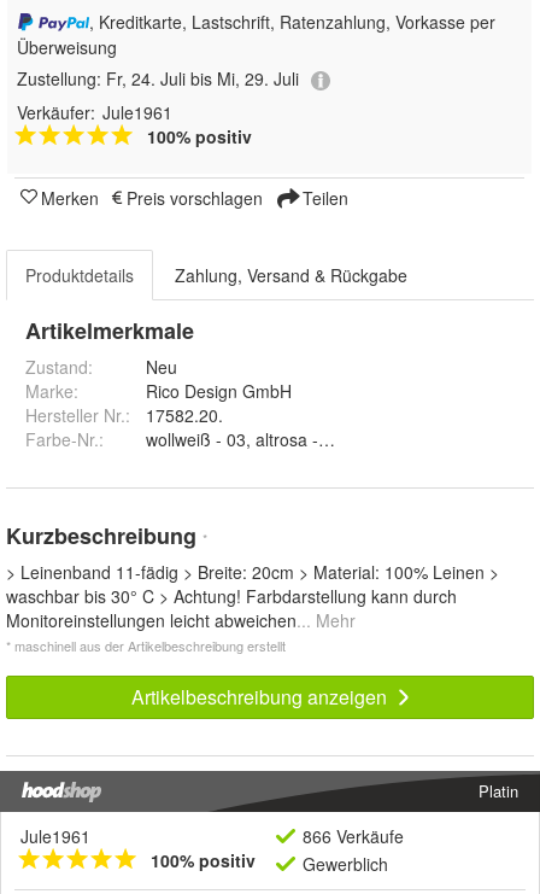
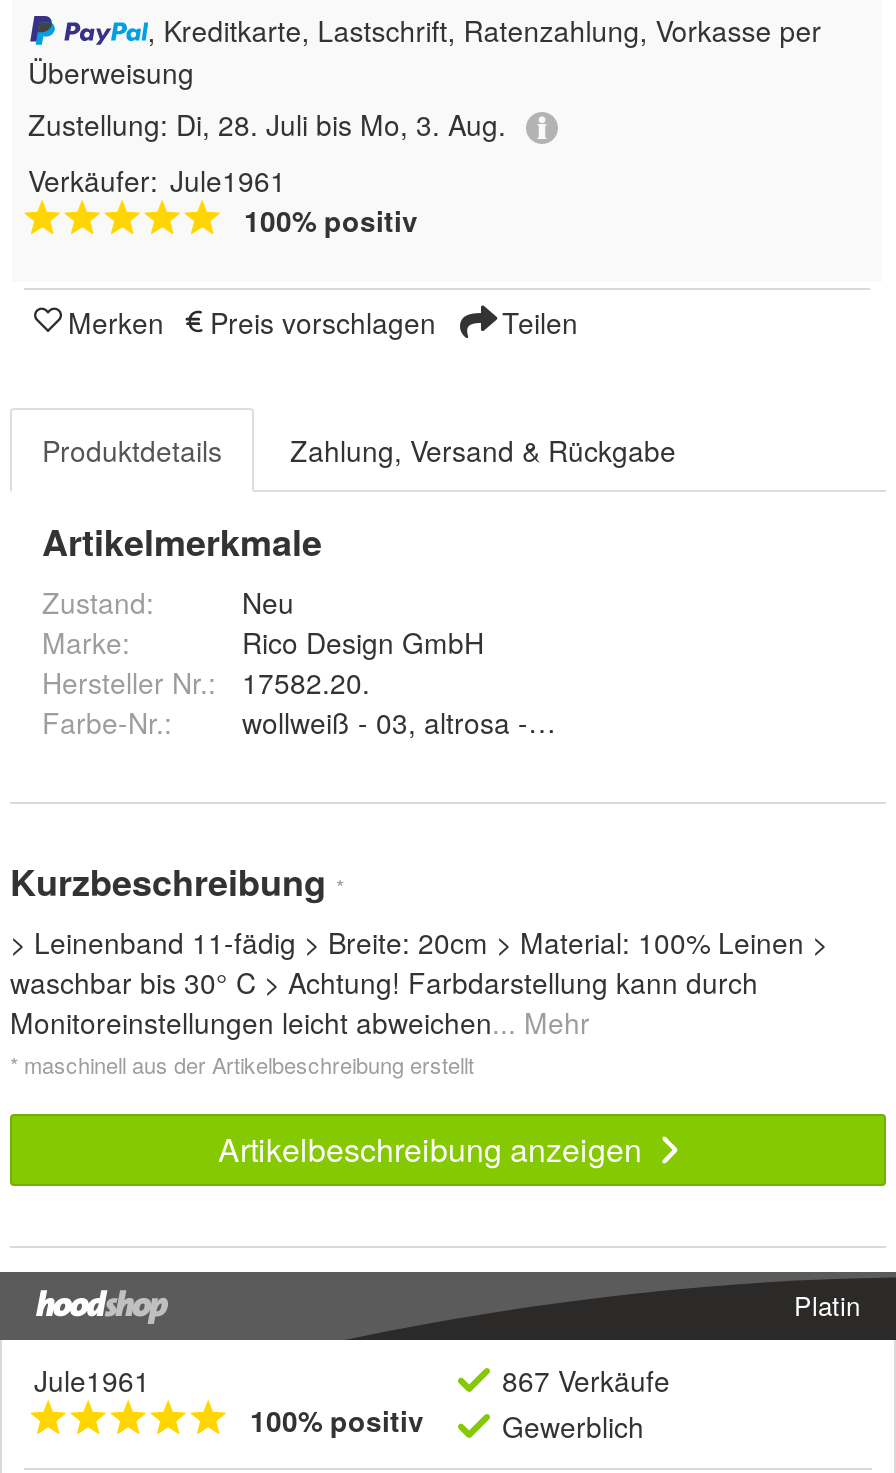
- Zustellung: Fr, 24. Juli bis Mi, 29. Juli
+ Zustellung: Di, 28. Juli bis Mo, 3. Aug.

- 866 Verkäufe
+ 867 Verkäufe
